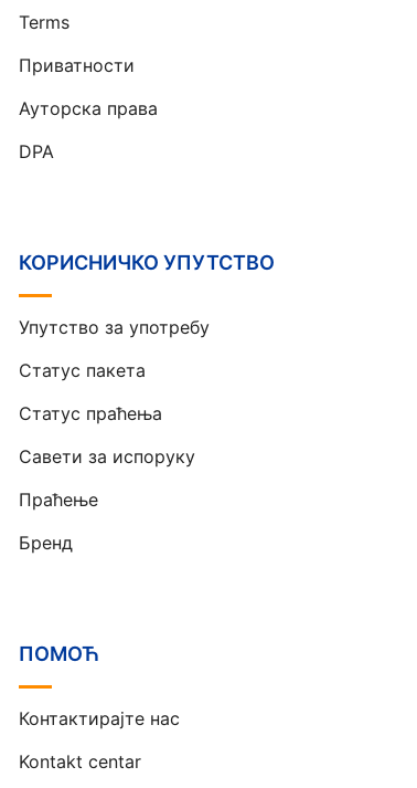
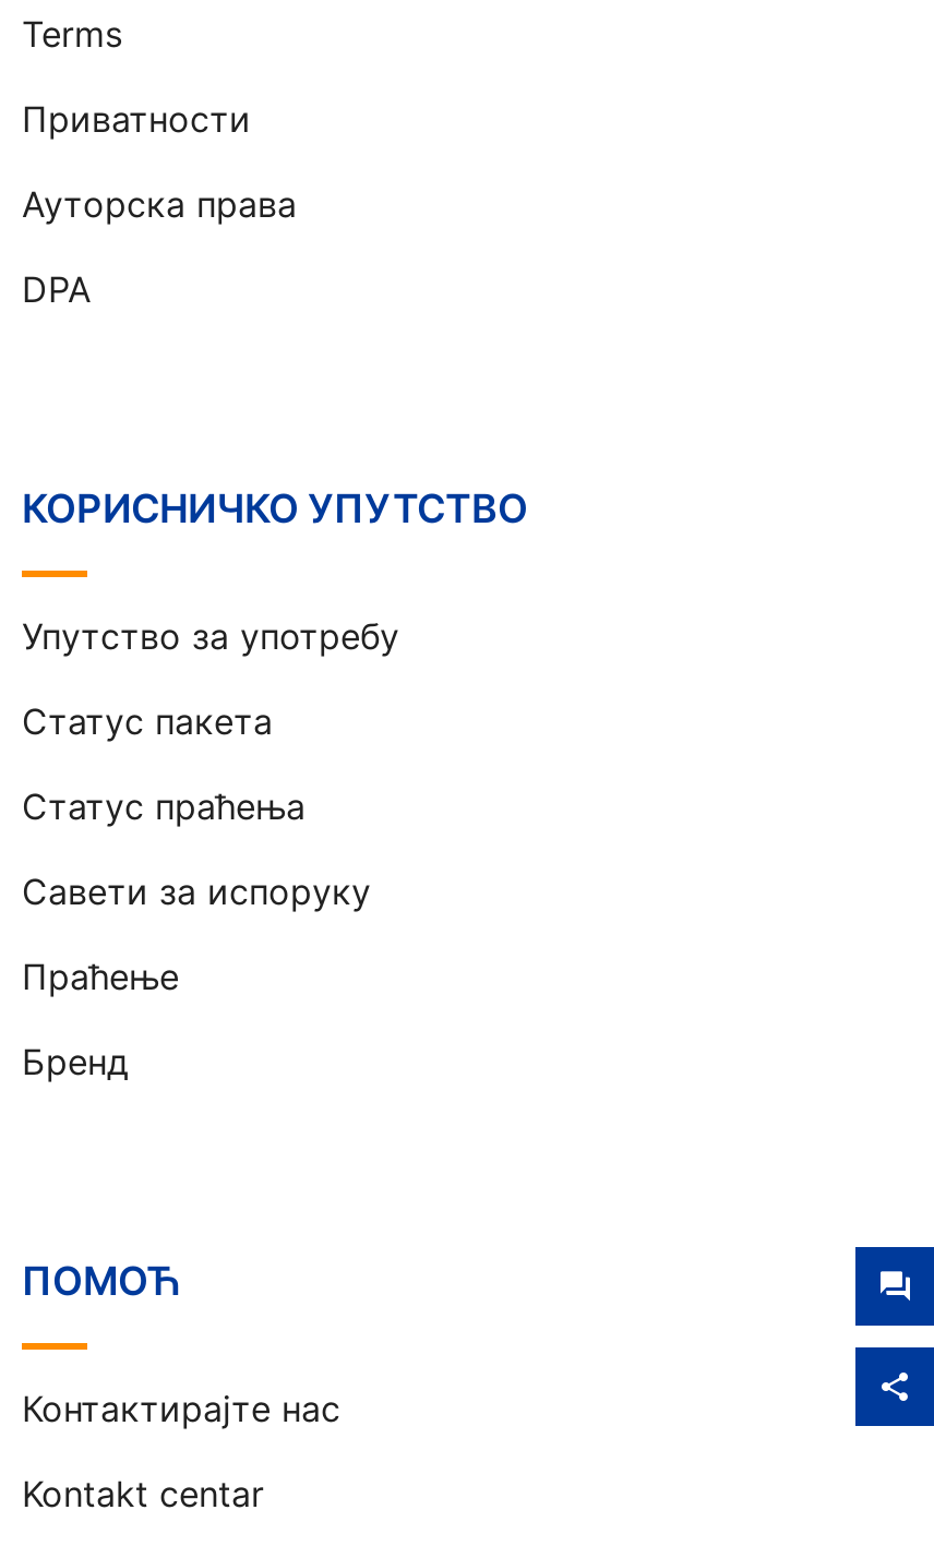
+ [image]

+ [image]
